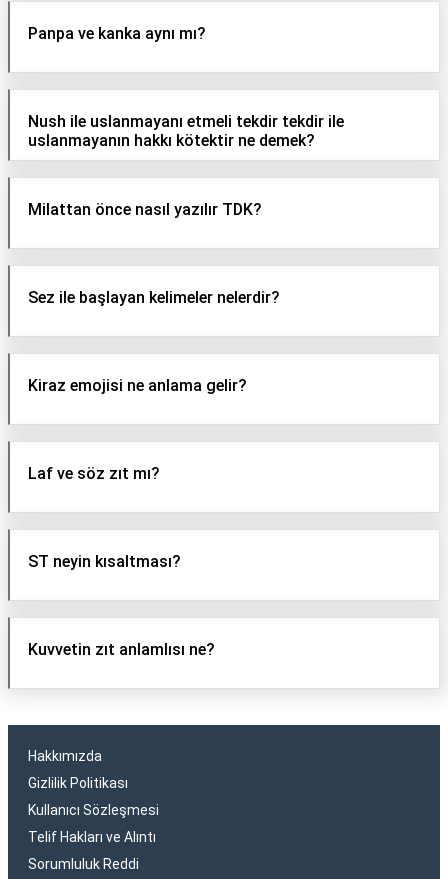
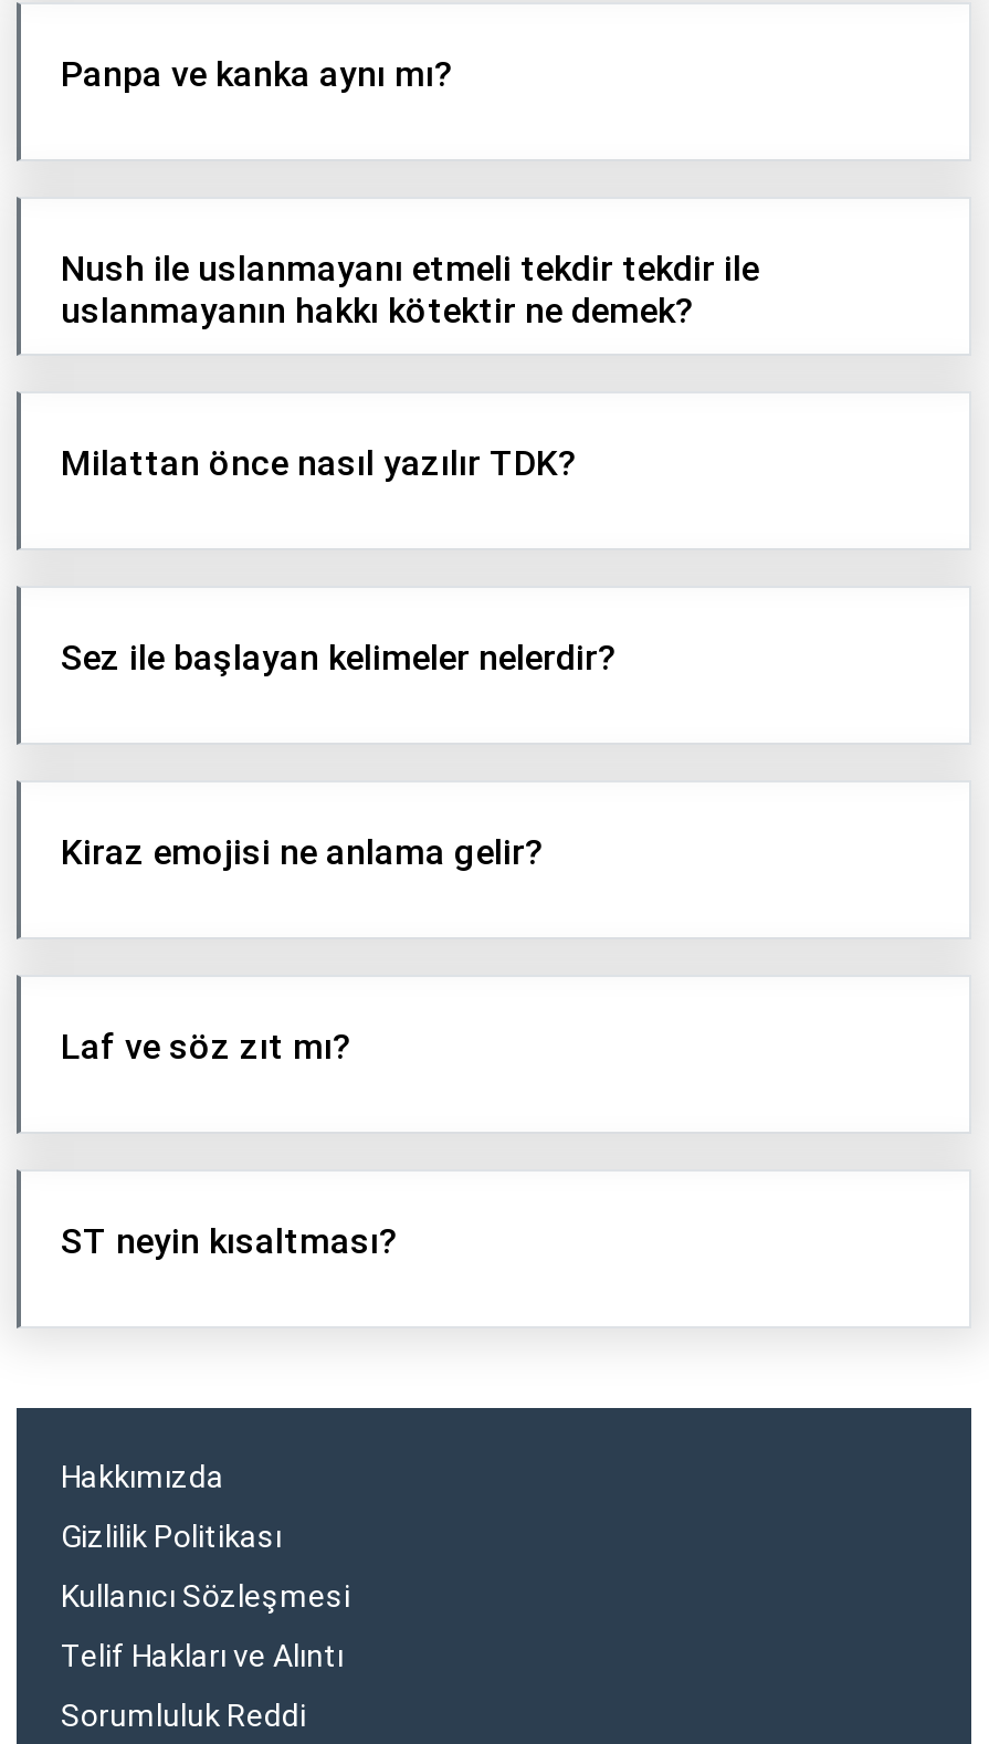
- Kuvvetin zıt anlamlısı ne?
